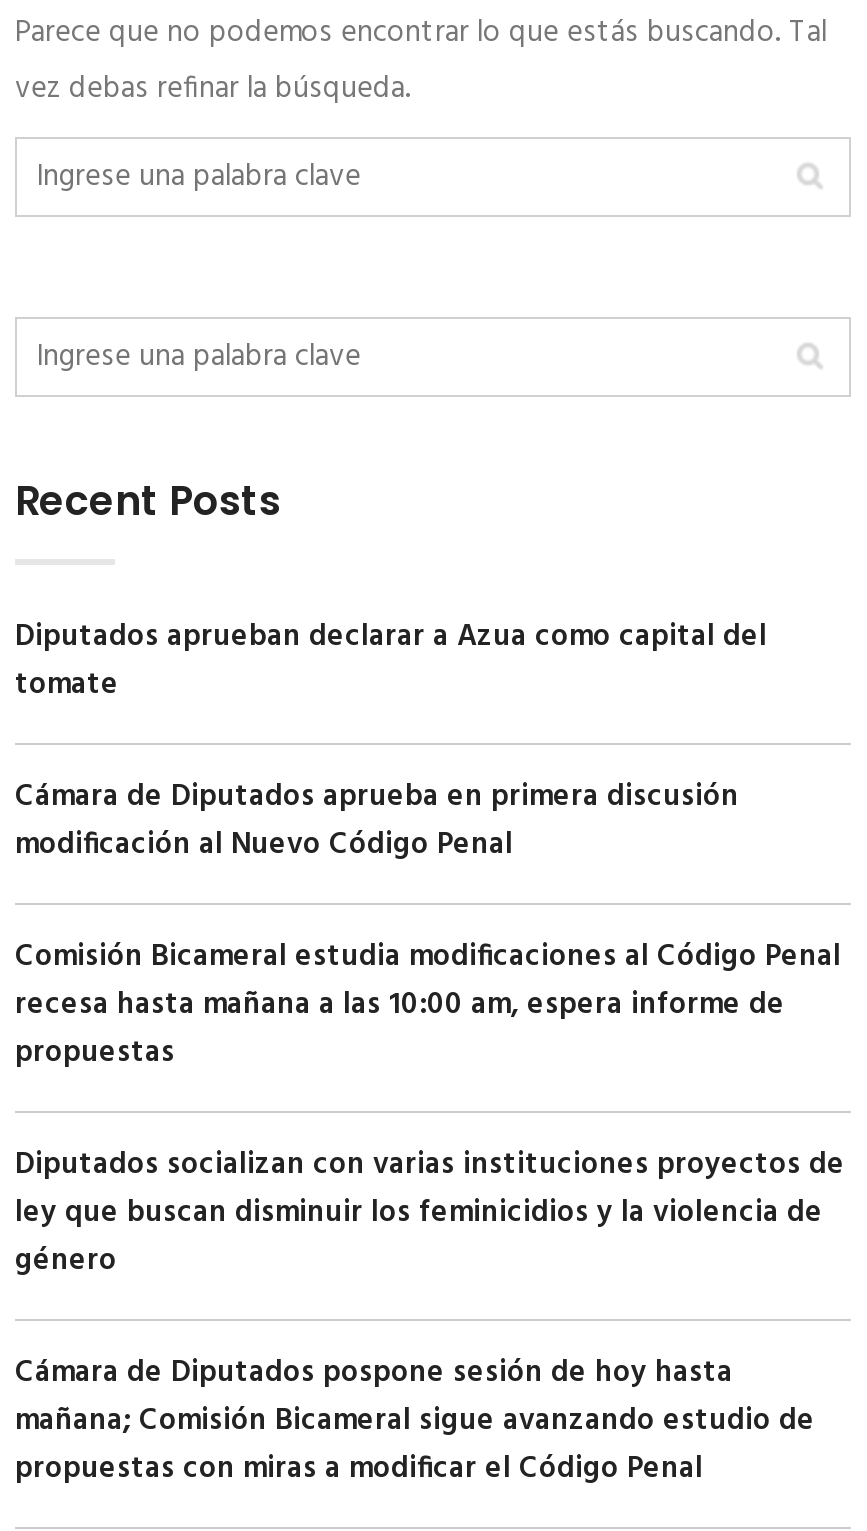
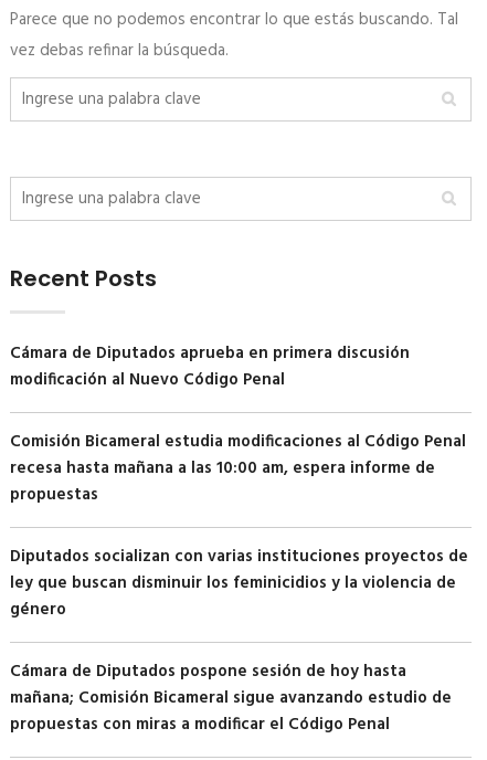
- Diputados aprueban declarar a Azua como capital del
- tomate
